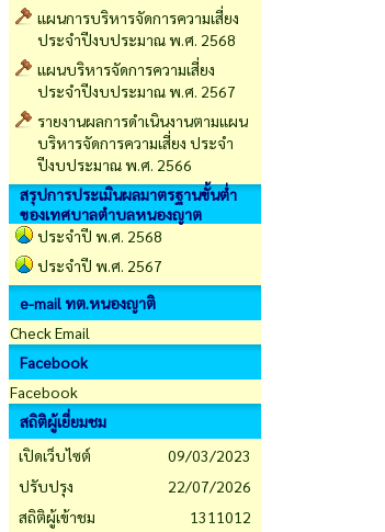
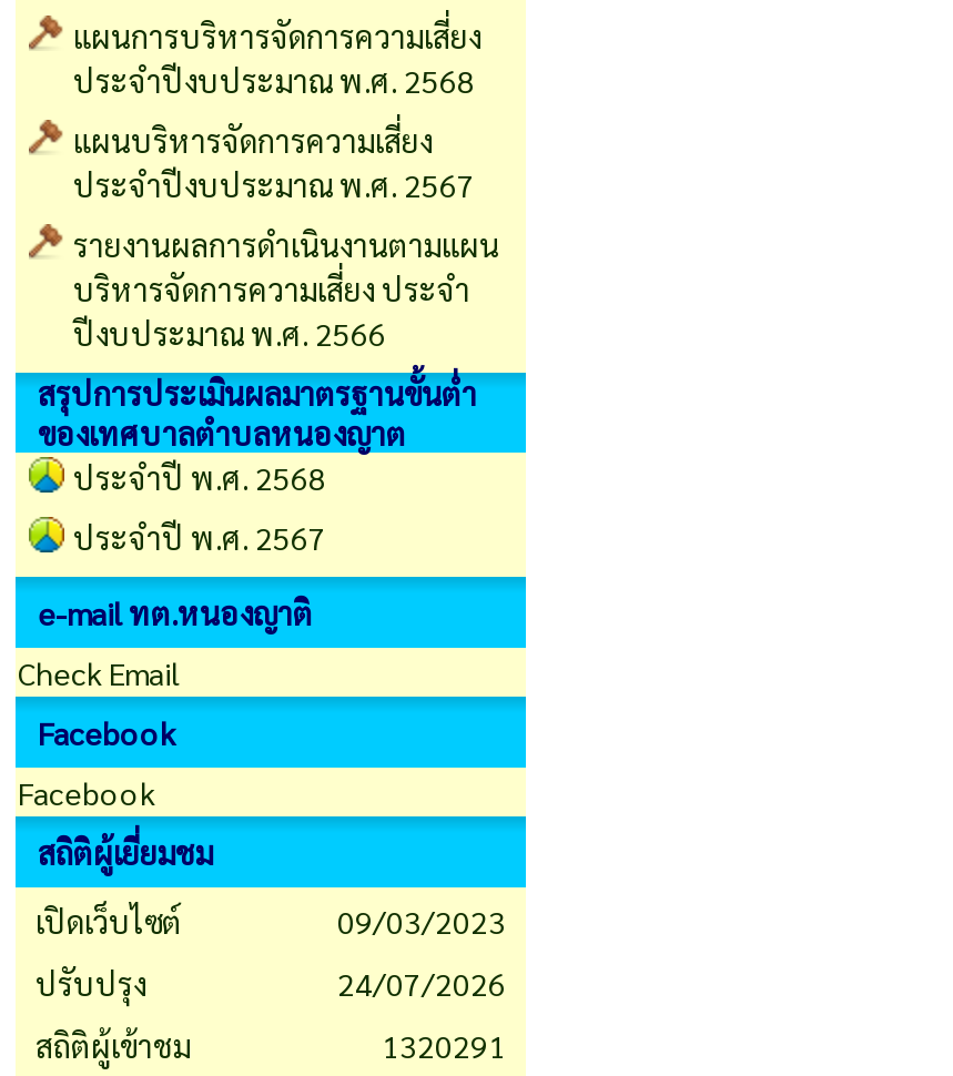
- 22/07/2026
+ 24/07/2026

- 1311012
+ 1320291
